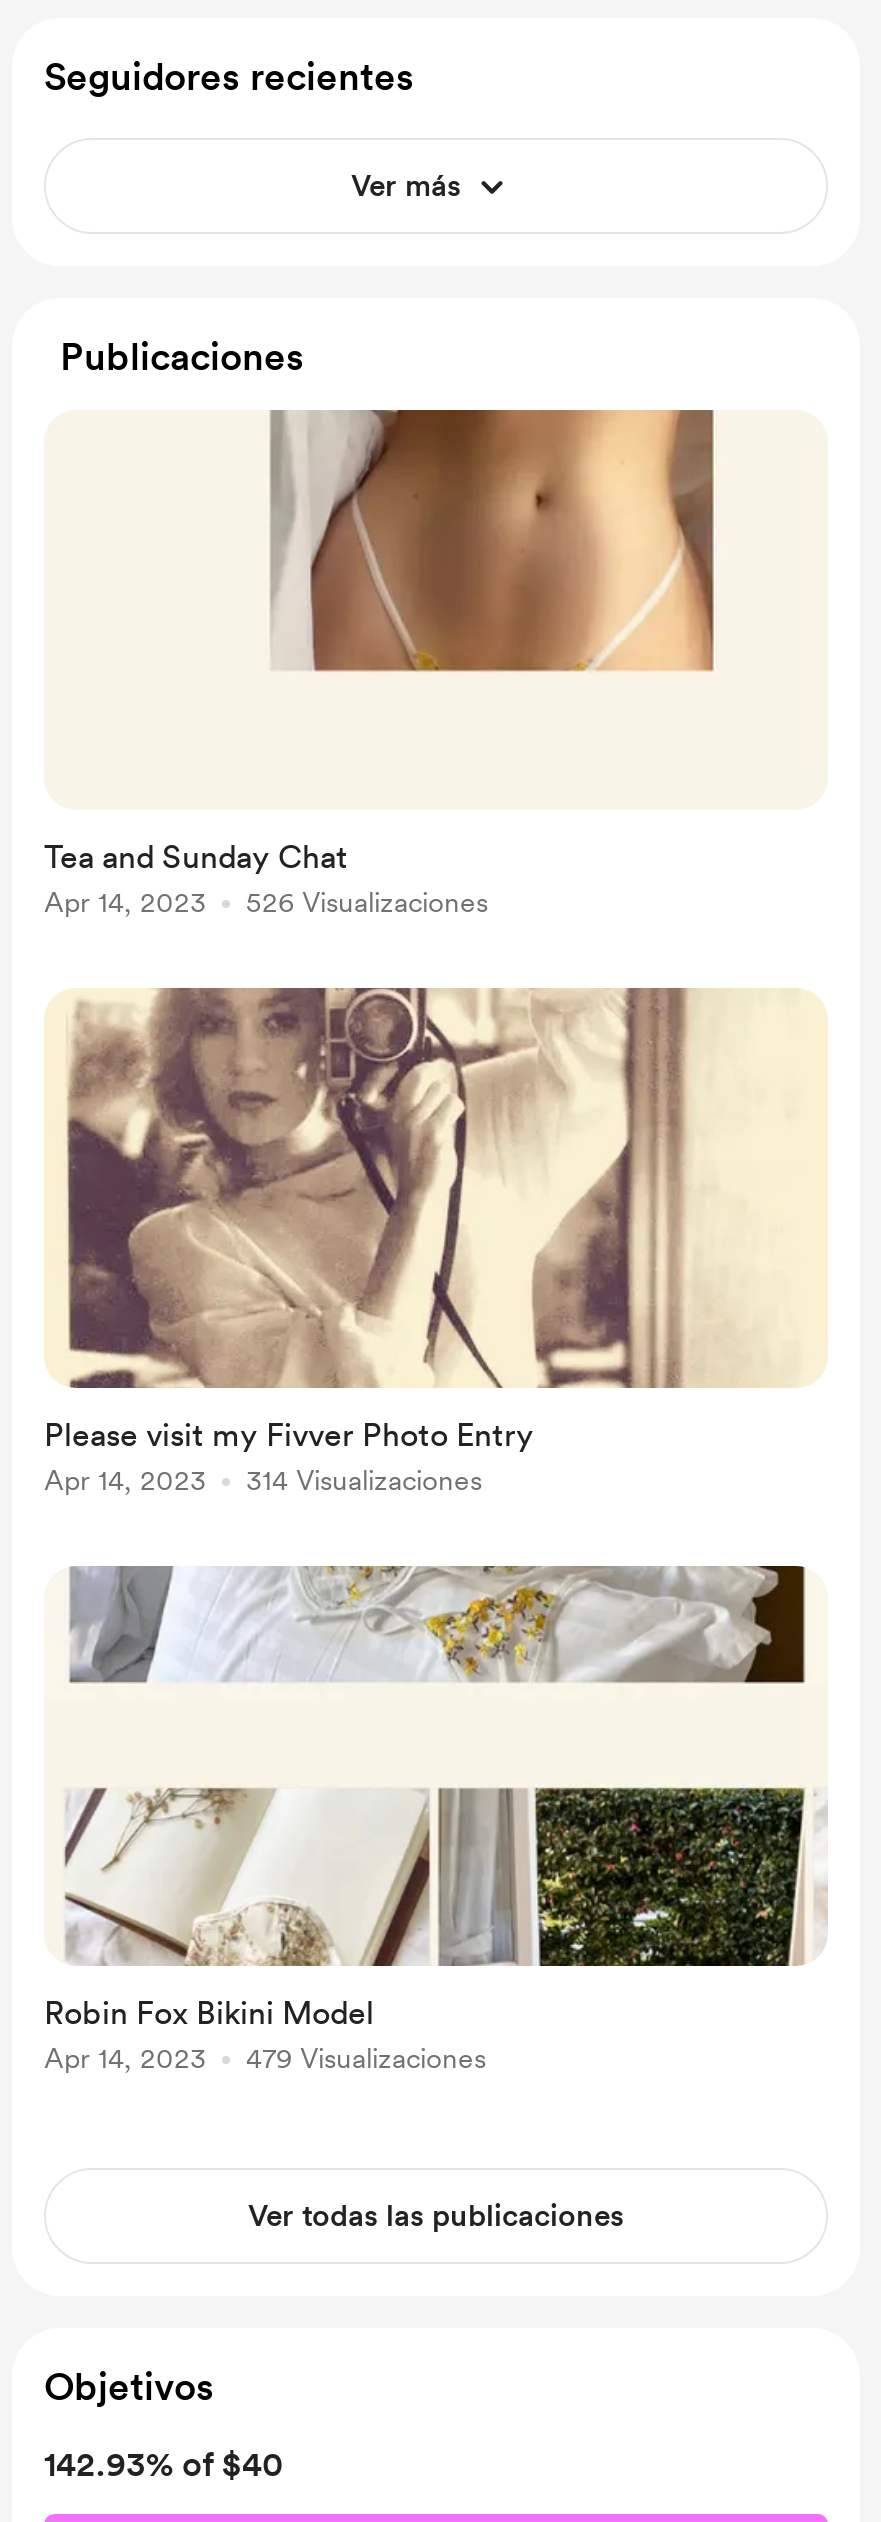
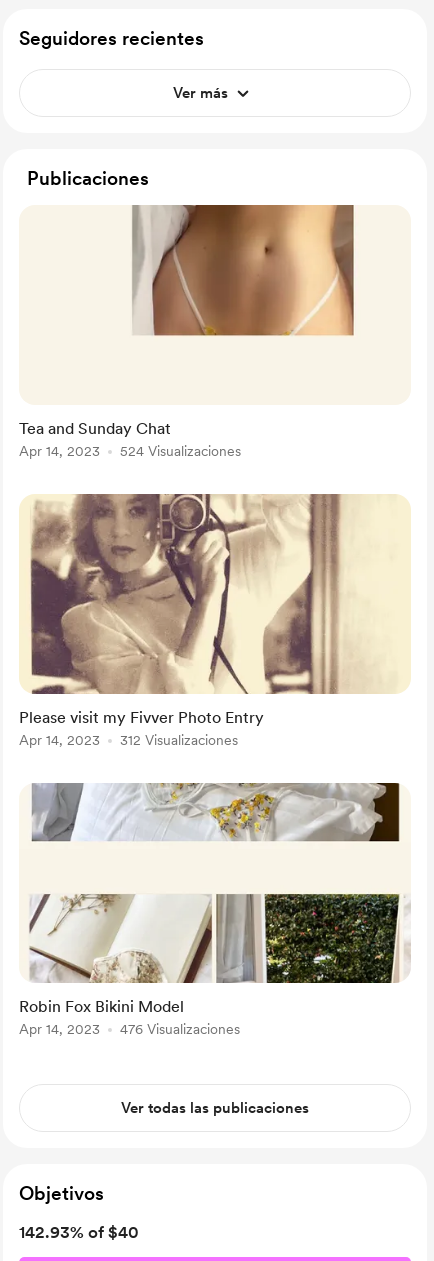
- 526 Visualizaciones
+ 524 Visualizaciones

- 314 Visualizaciones
+ 312 Visualizaciones

- 479 Visualizaciones
+ 476 Visualizaciones
